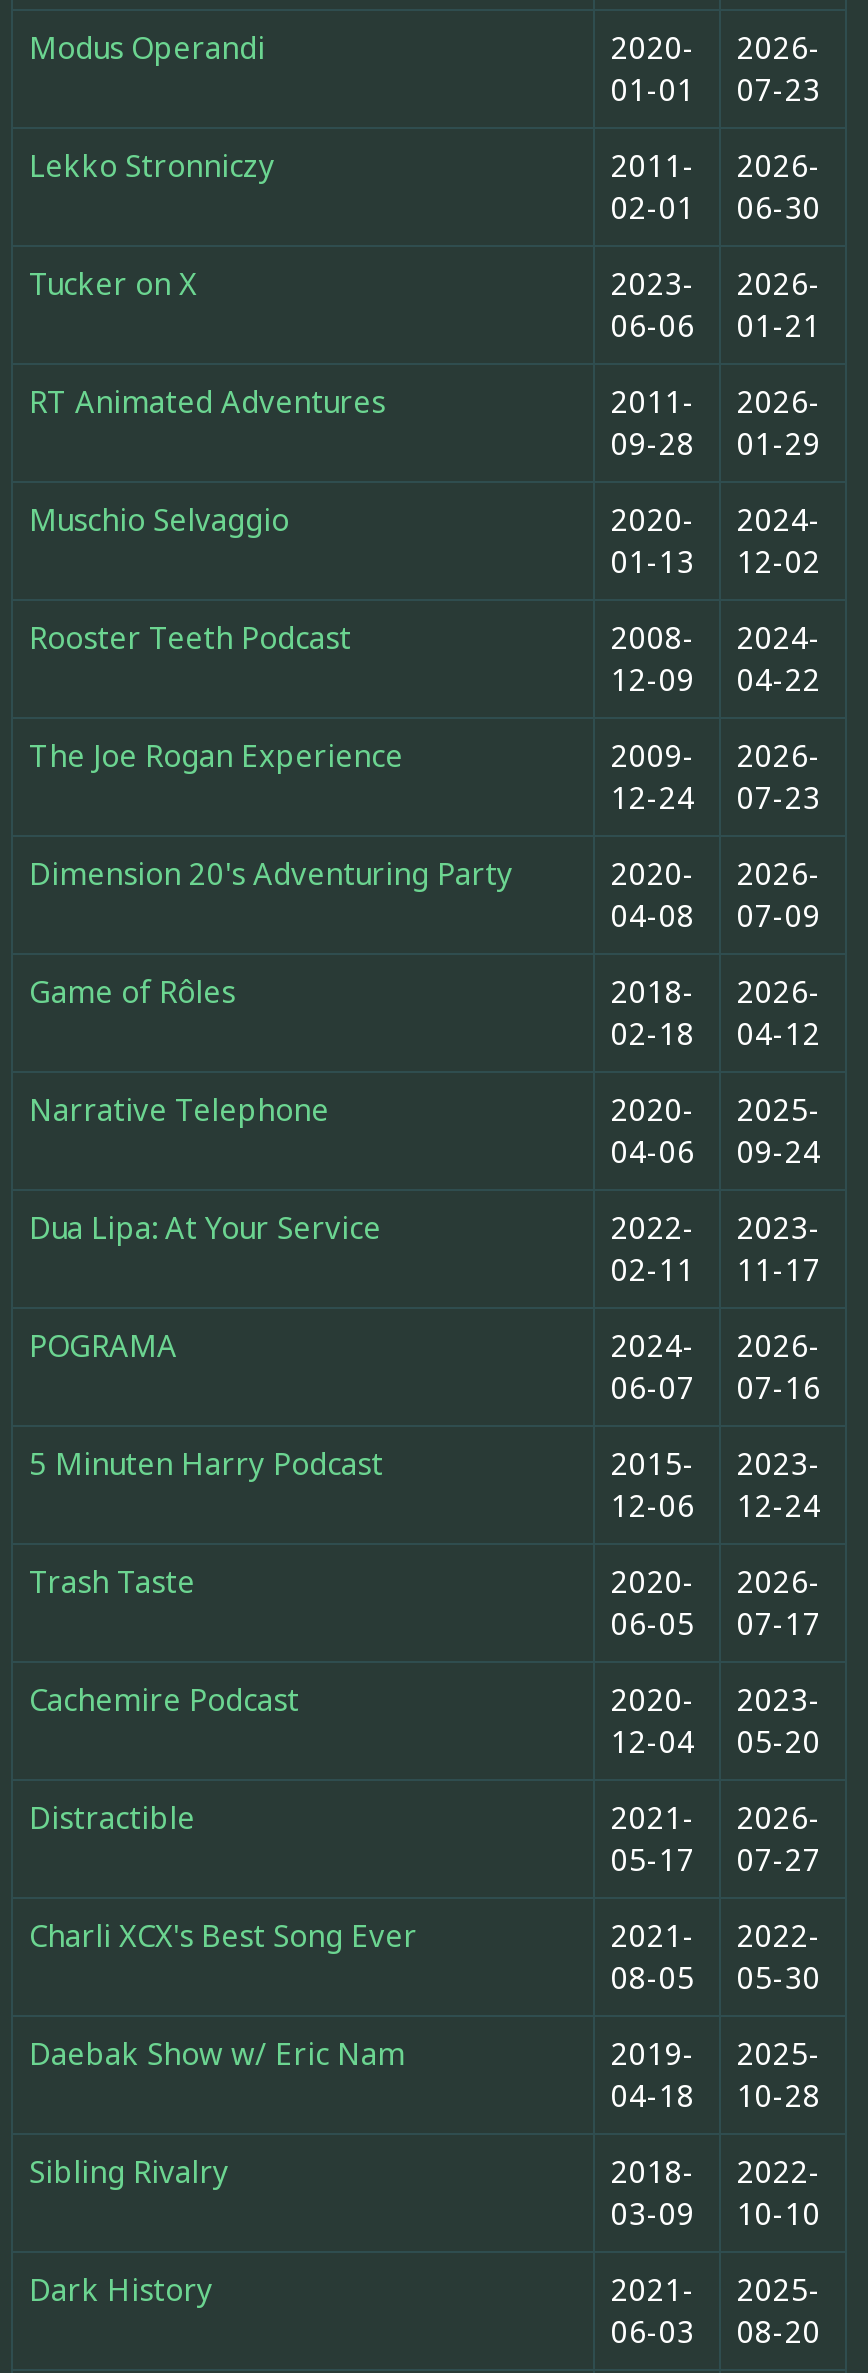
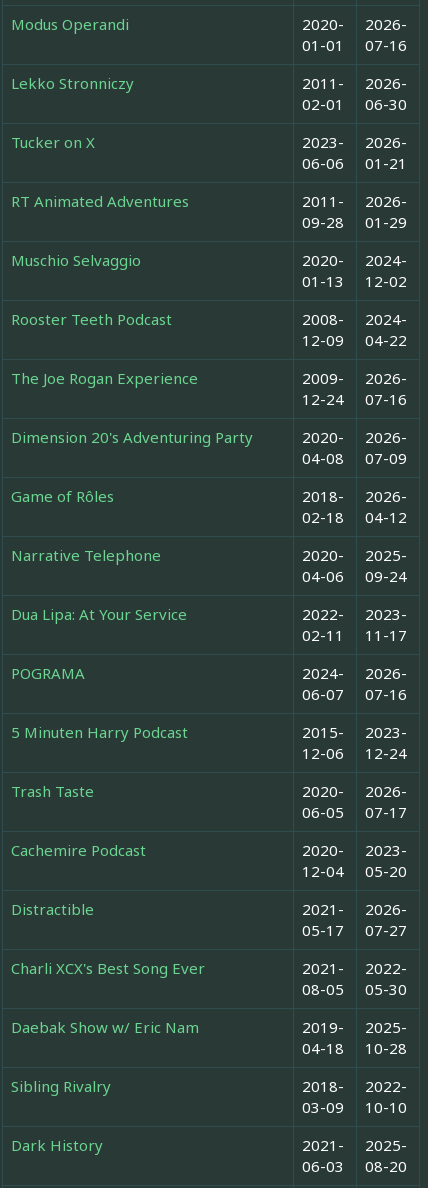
- 01-01 07-23
+ 01-01 07-16

- 12-24 07-23
+ 12-24 07-16
